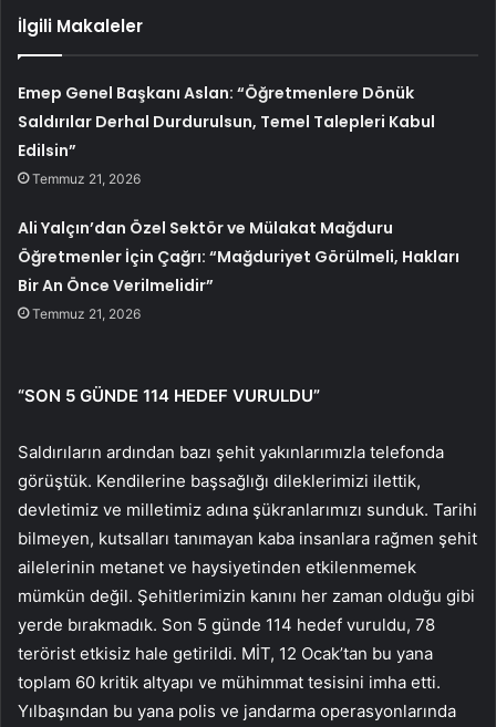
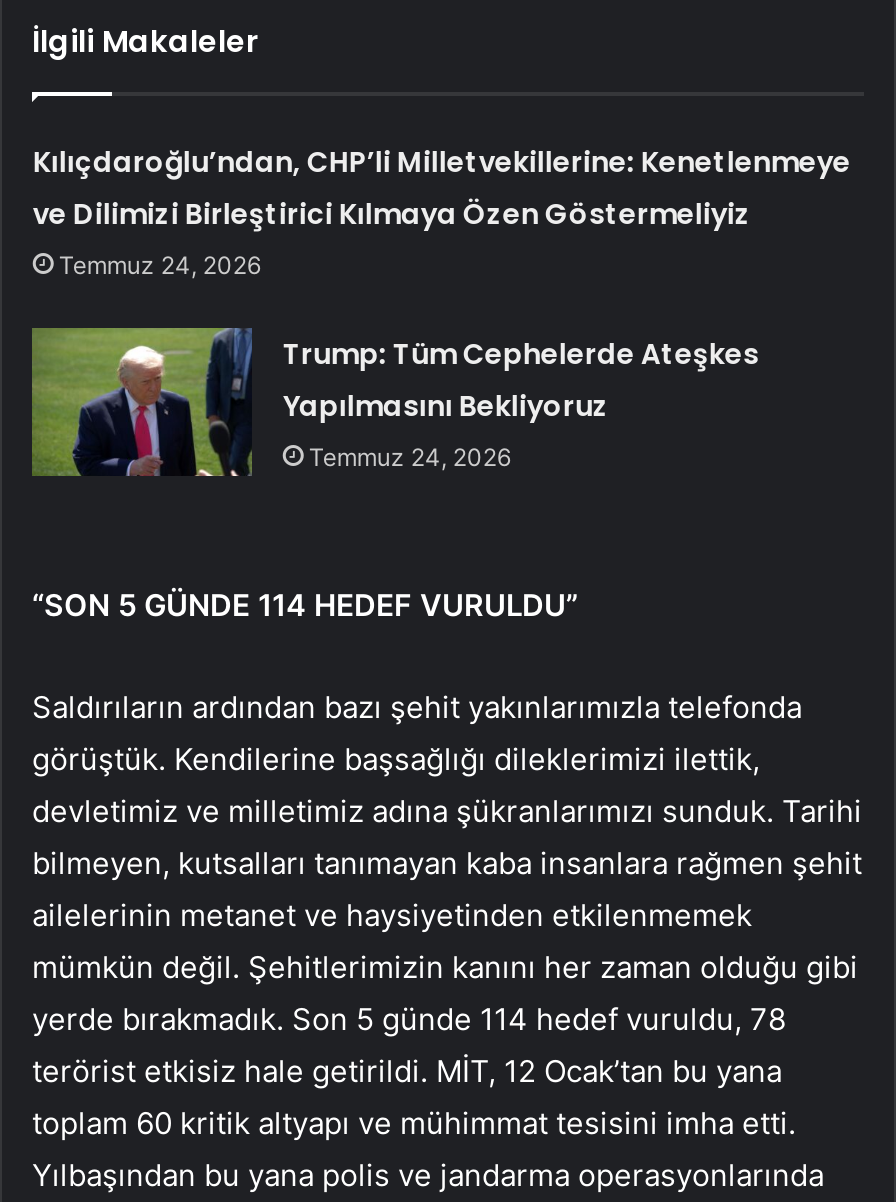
- Emep Genel Başkanı Aslan: “Öğretmenlere Dönük
- Saldırılar Derhal Durdurulsun, Temel Talepleri Kabul
- Edilsin”
- Temmuz 21, 2026
+ Kılıçdaroğlu’ndan, CHP’li Milletvekillerine: Kenetlenmeye
+ ve Dilimizi Birleştirici Kılmaya Özen Göstermeliyiz
+ Temmuz 24, 2026

- Ali Yalçın’dan Özel Sektör ve Mülakat Mağduru
- Öğretmenler İçin Çağrı: “Mağduriyet Görülmeli, Hakları
- Bir An Önce Verilmelidir”
- Temmuz 21, 2026
+ Trump: Tüm Cephelerde Ateşkes
+ Yapılmasını Bekliyoruz
+ Temmuz 24, 2026
